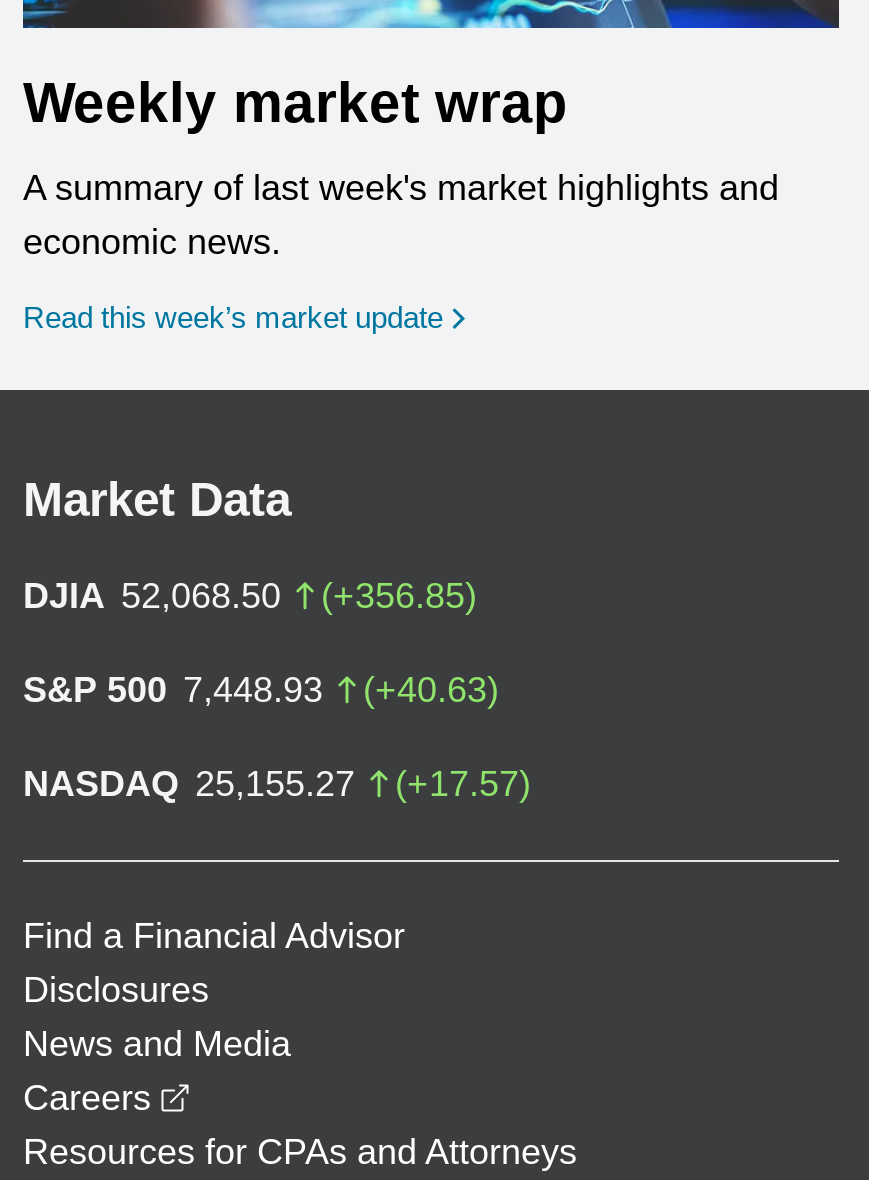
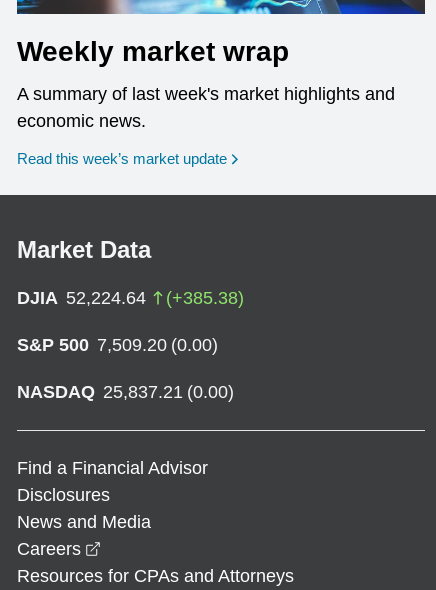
- DJIA 52,068.50
- (+356.85)
+ DJIA 52,224.64
+ (+385.38)

- S&P 500 7,448.93
- (+40.63)
+ S&P 500 7,509.20 (0.00)

- NASDAQ 25,155.27
- (+17.57)
+ NASDAQ 25,837.21 (0.00)
